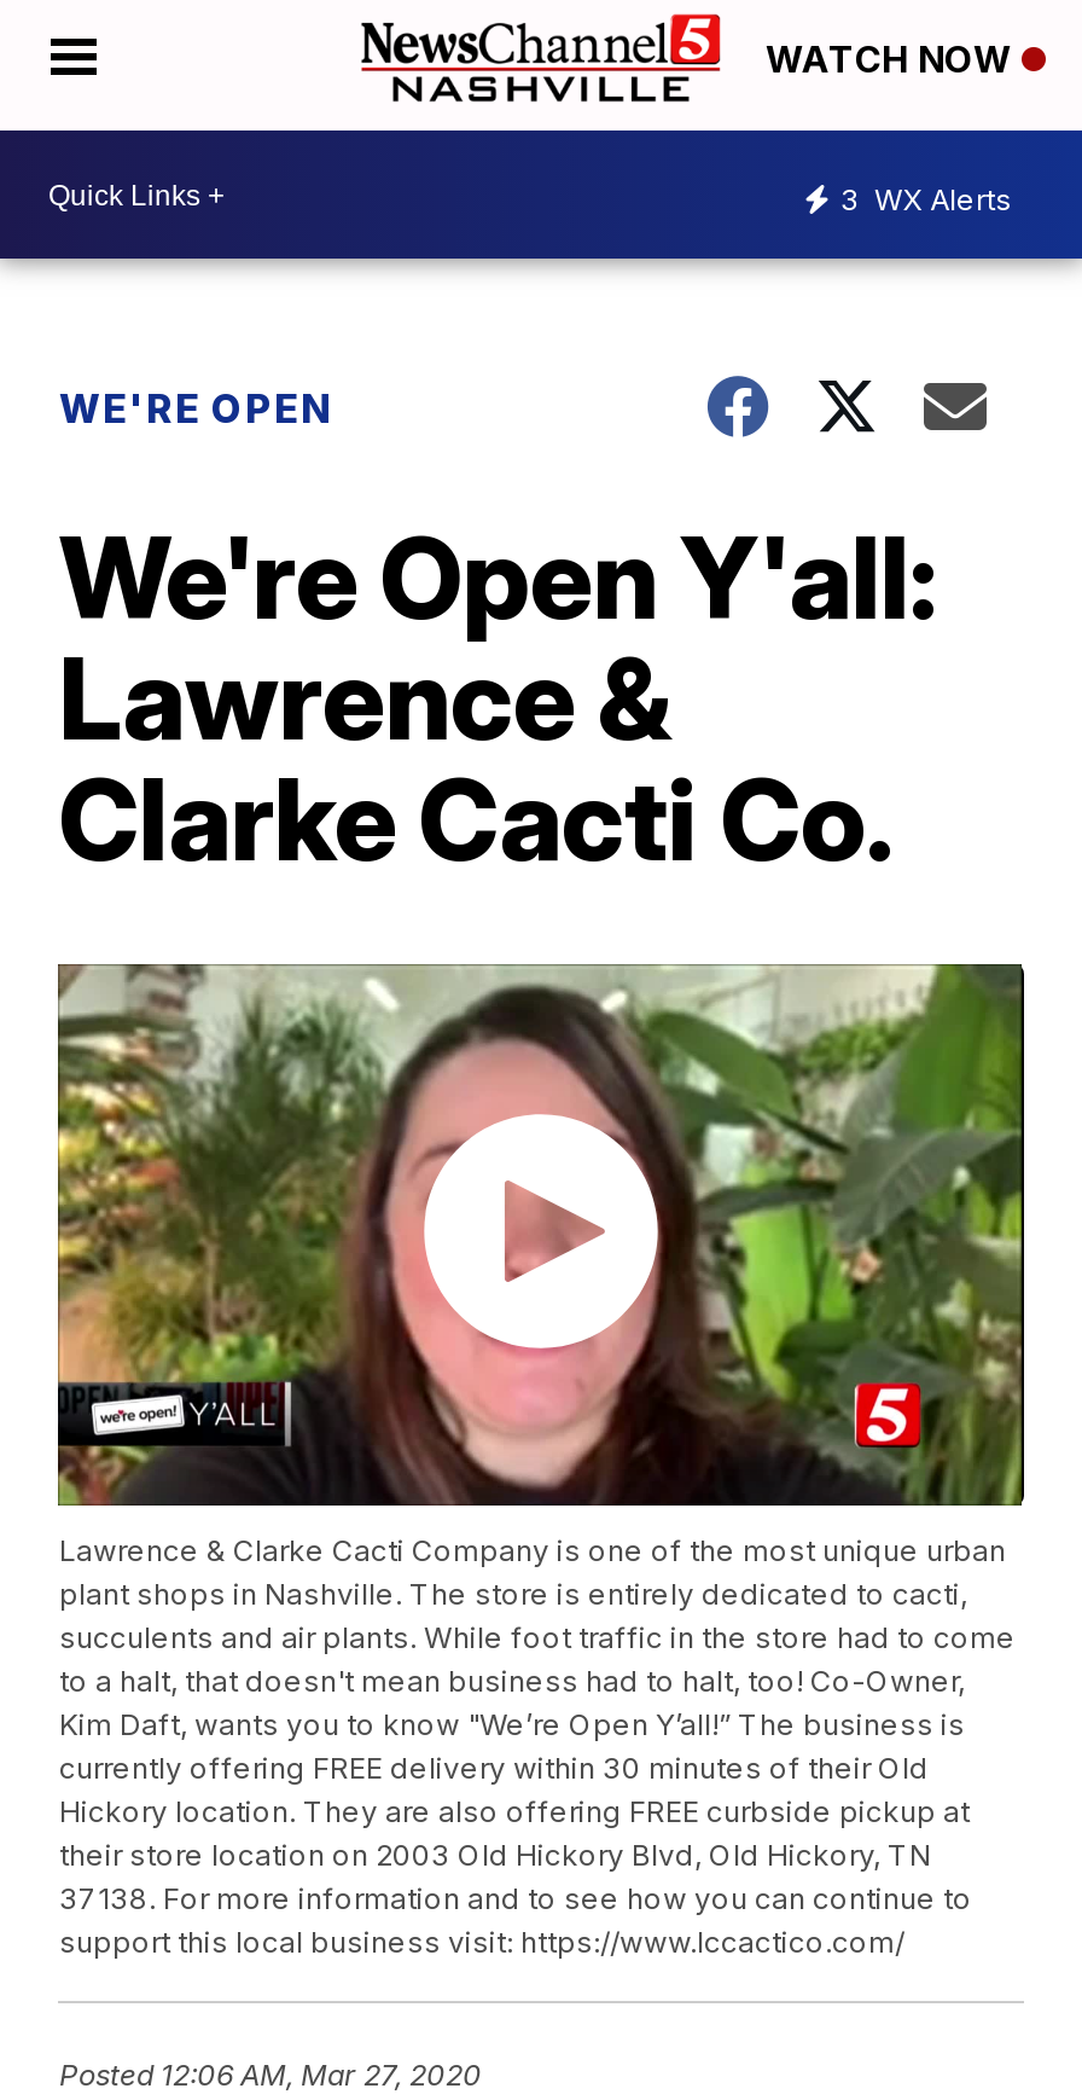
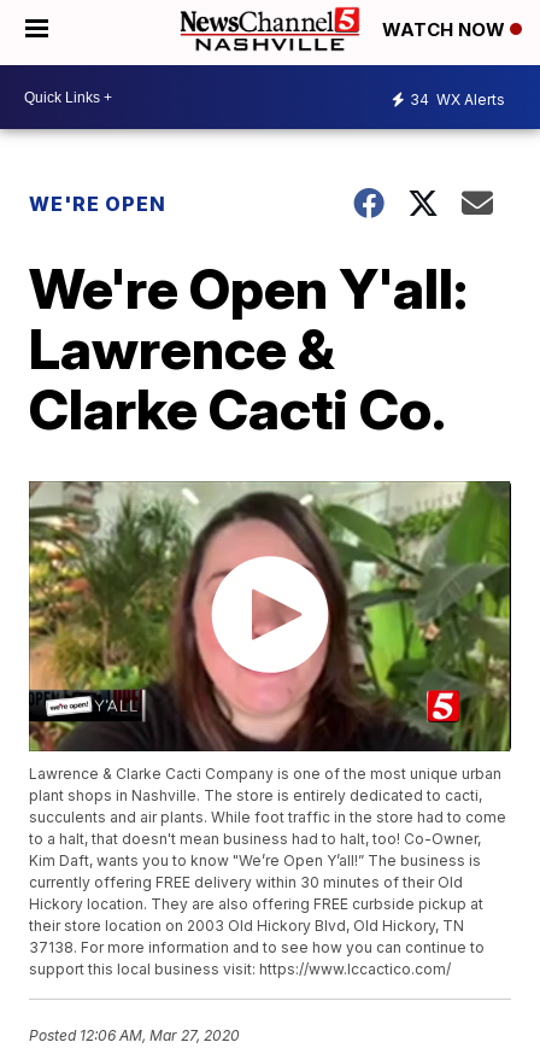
- 3 WX Alerts
+ 34 WX Alerts
